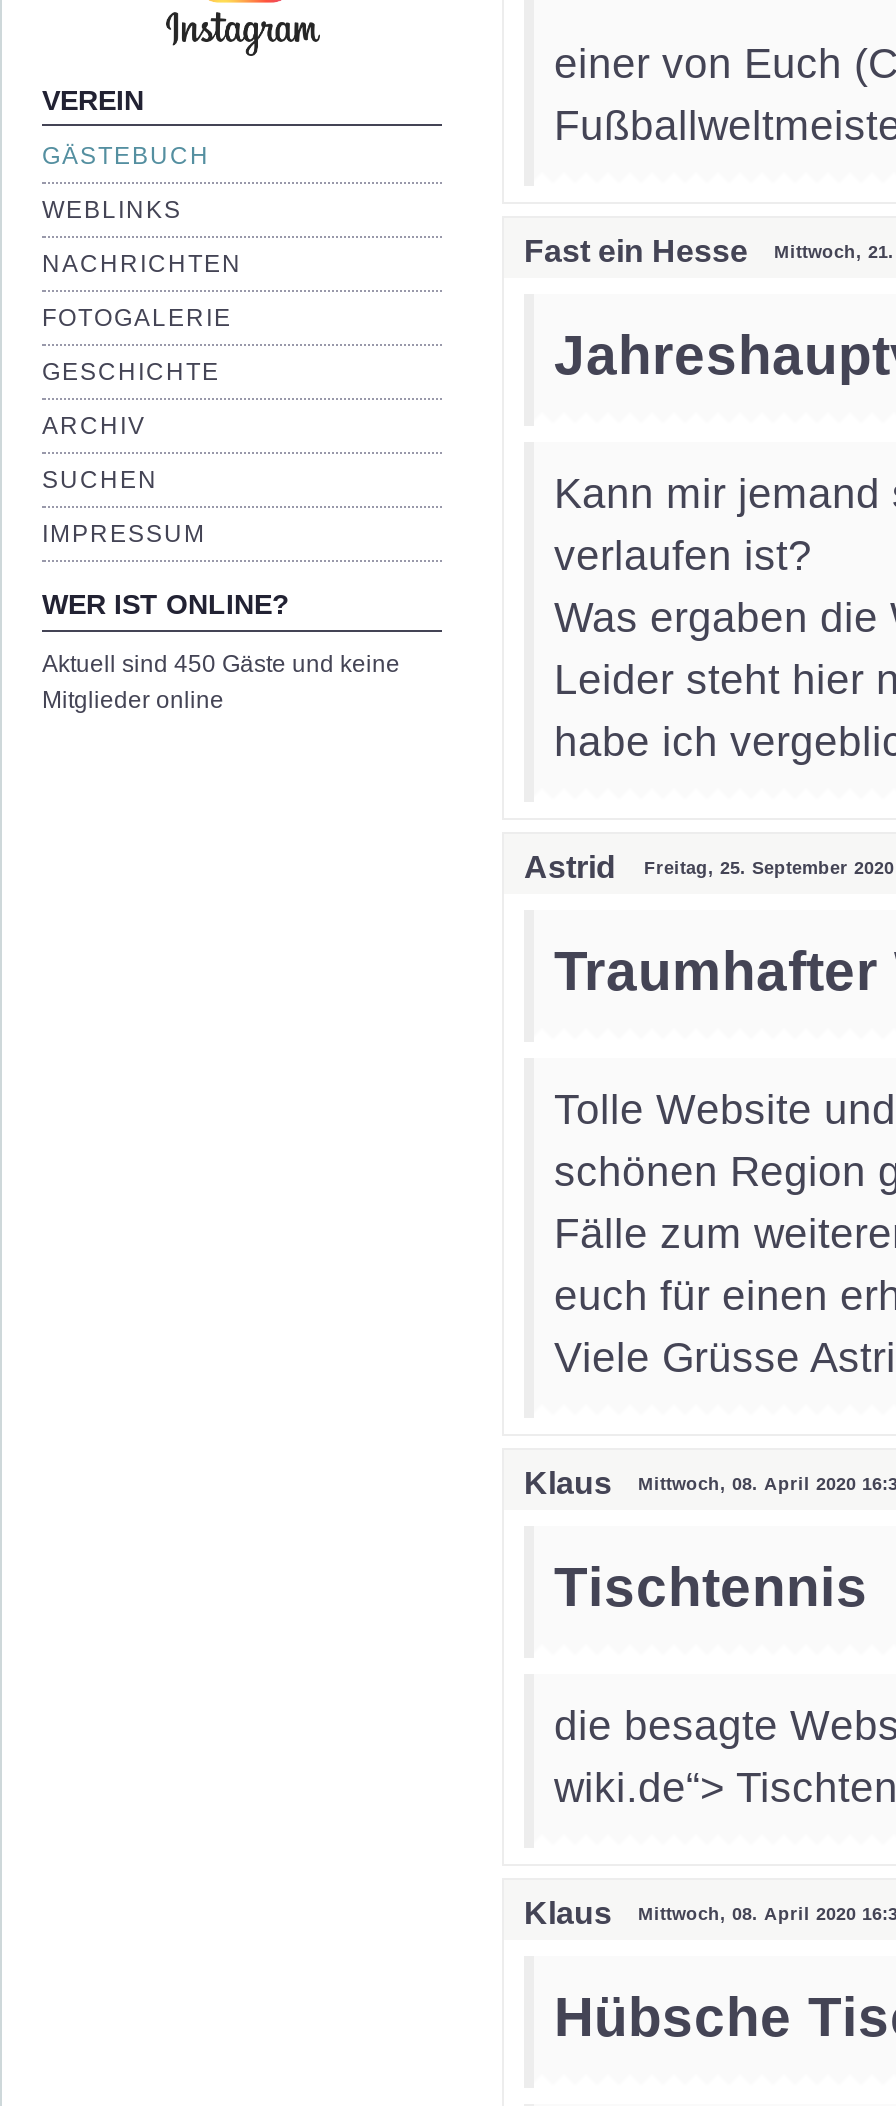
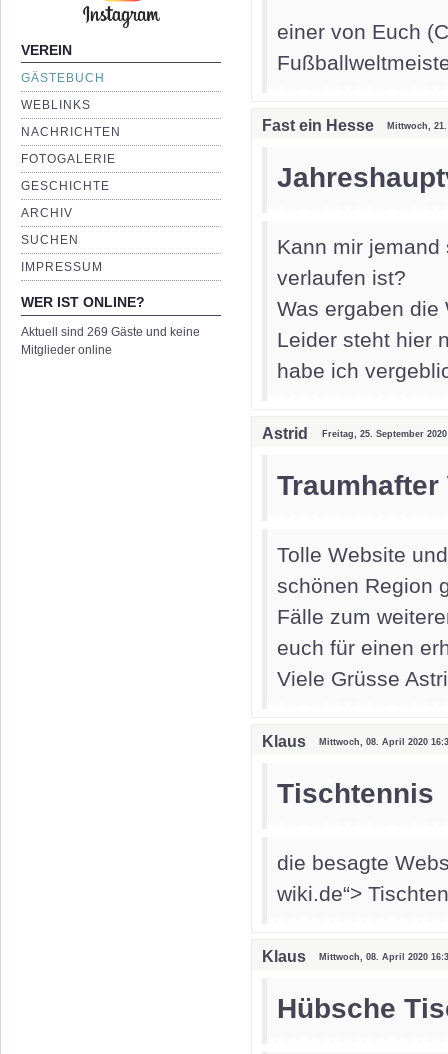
- Aktuell sind 450 Gäste und keine
+ Aktuell sind 269 Gäste und keine
